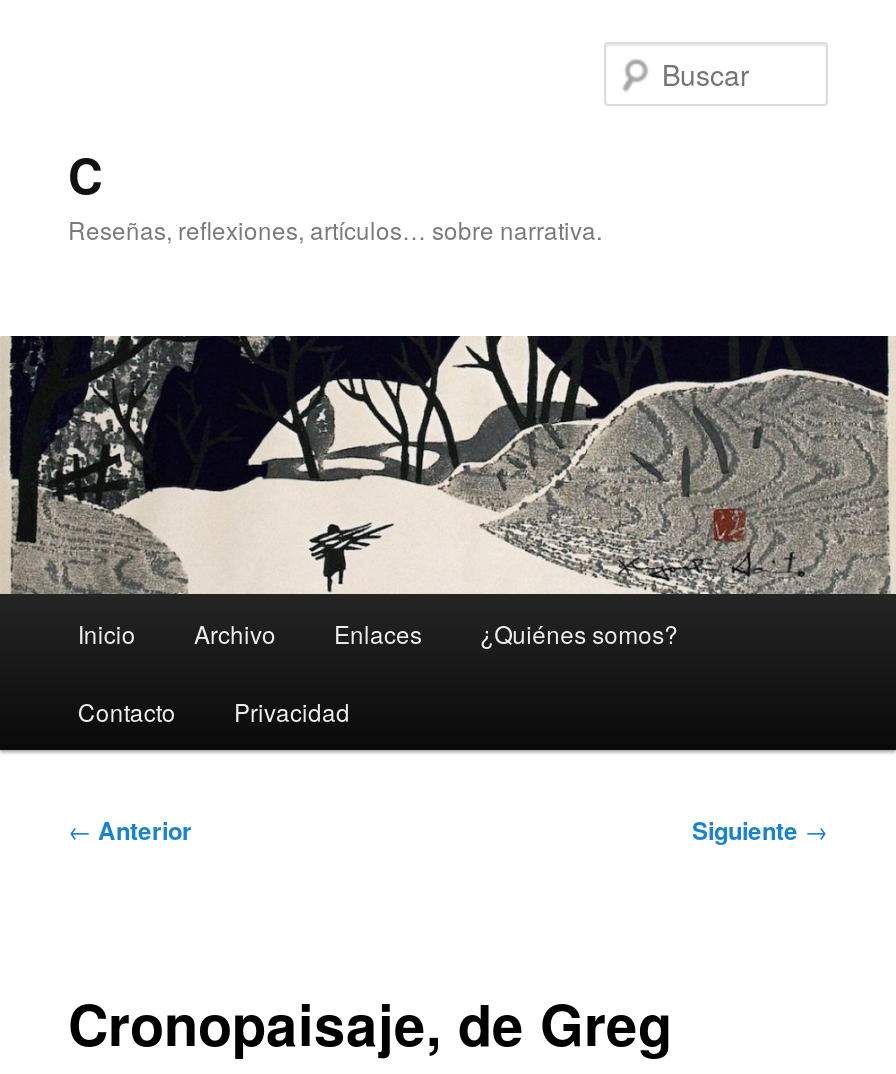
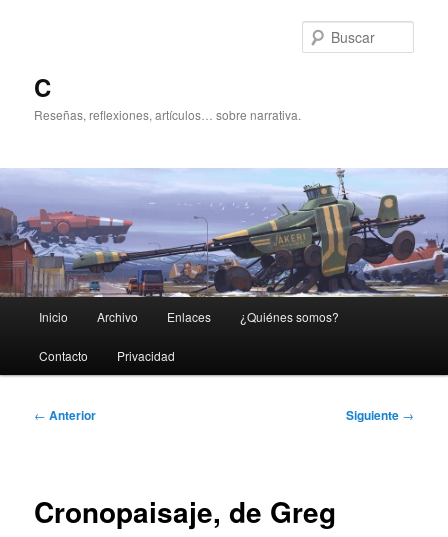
- [image]
+ [image]
